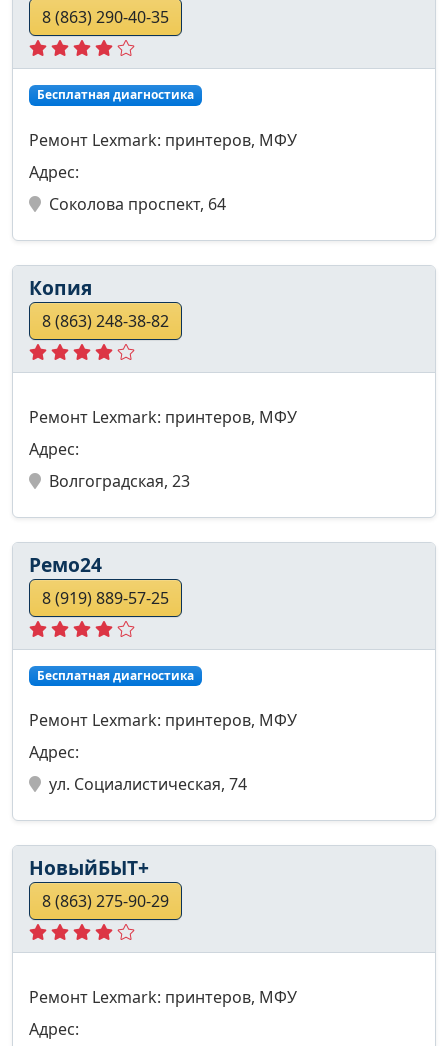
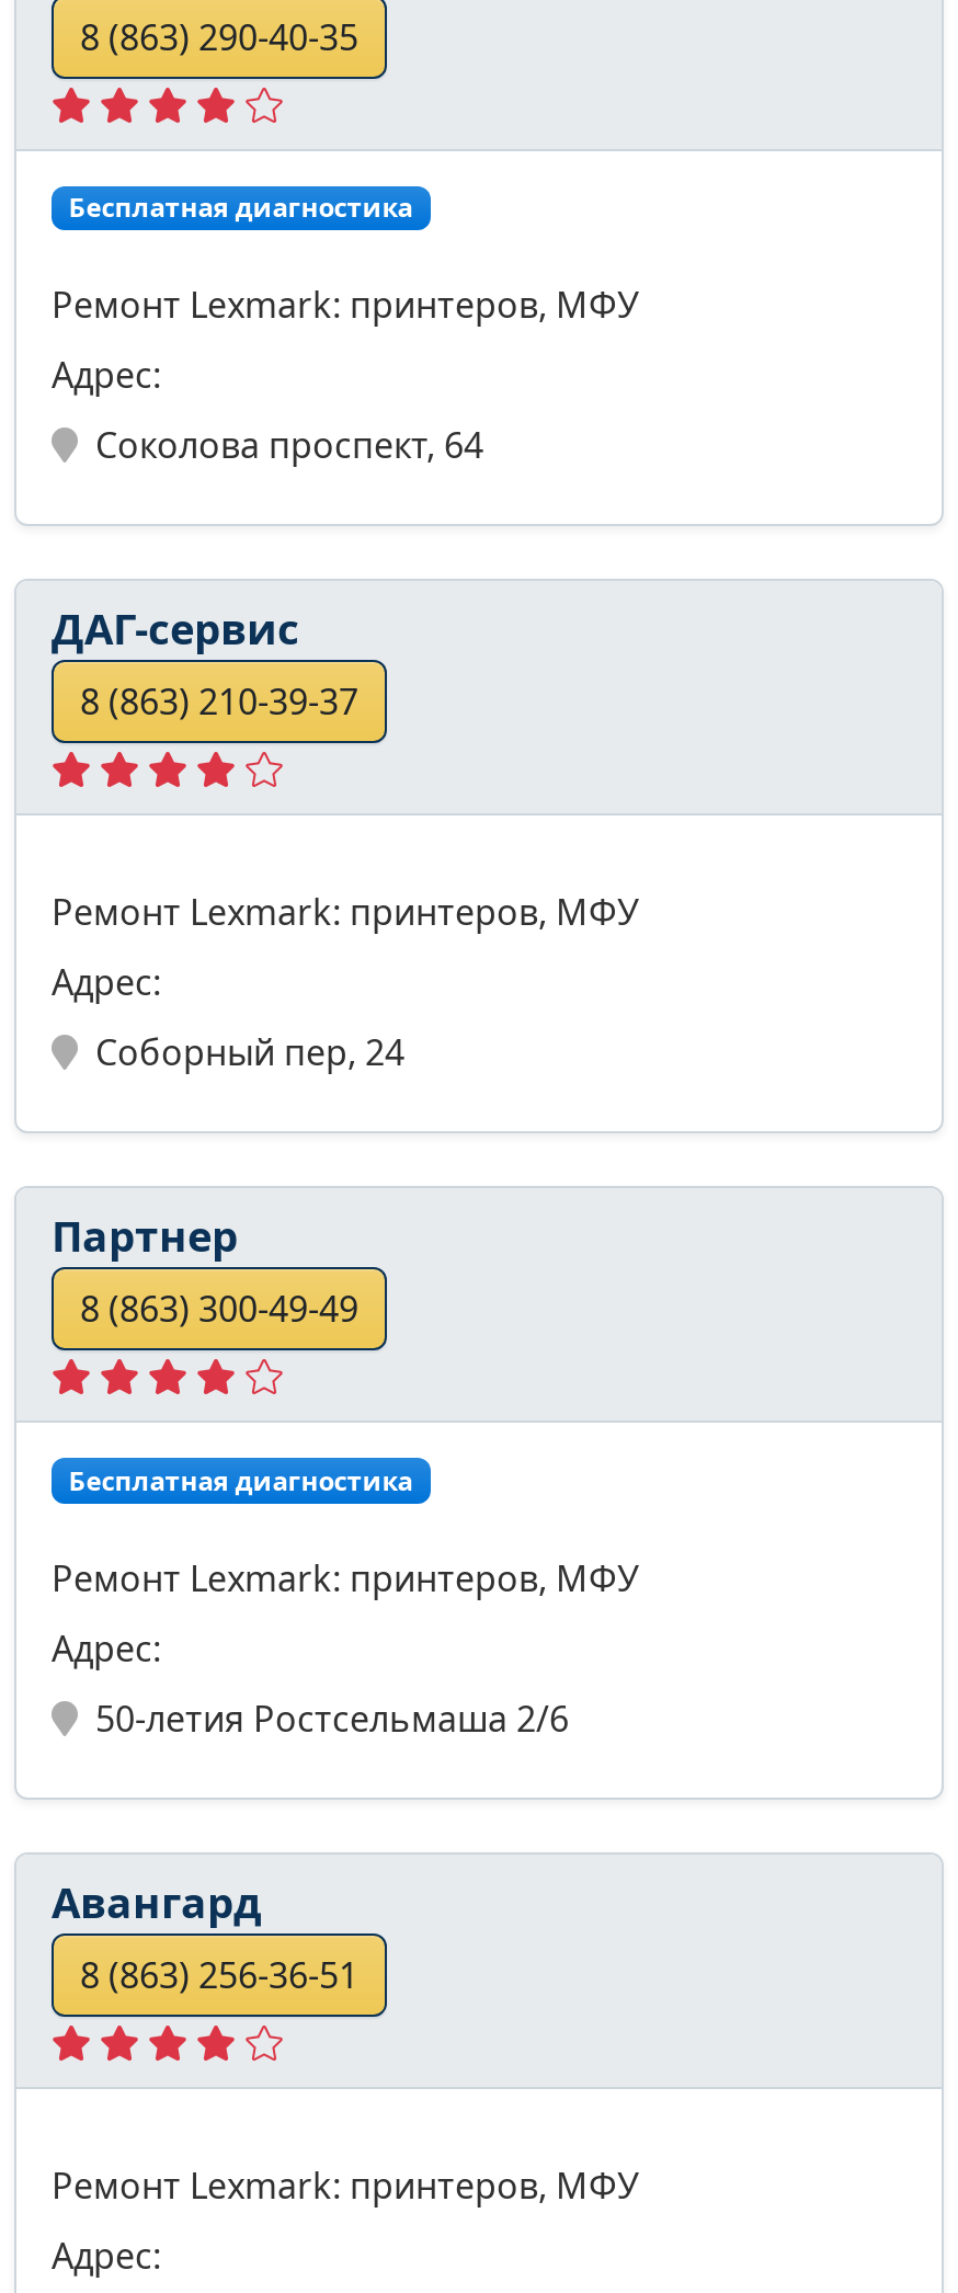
- Копия
- 8 (863) 248-38-82
+ ДАГ-сервис
+ 8 (863) 210-39-37

- Волгоградская, 23
+ Соборный пер, 24

- Ремо24
- 8 (919) 889-57-25
+ Партнер
+ 8 (863) 300-49-49

- ул. Социалистическая, 74
+ 50-летия Ростсельмаша 2/6

- НовыйБЫТ+
- 8 (863) 275-90-29
+ Авангард
+ 8 (863) 256-36-51
